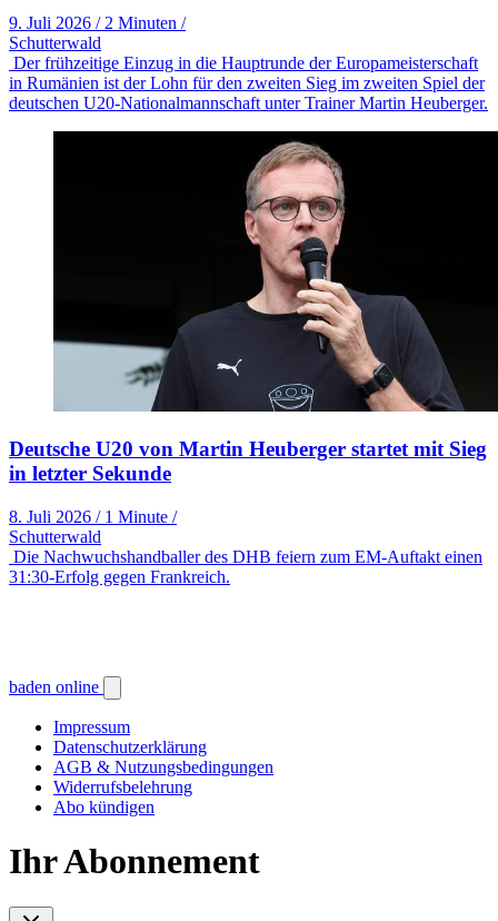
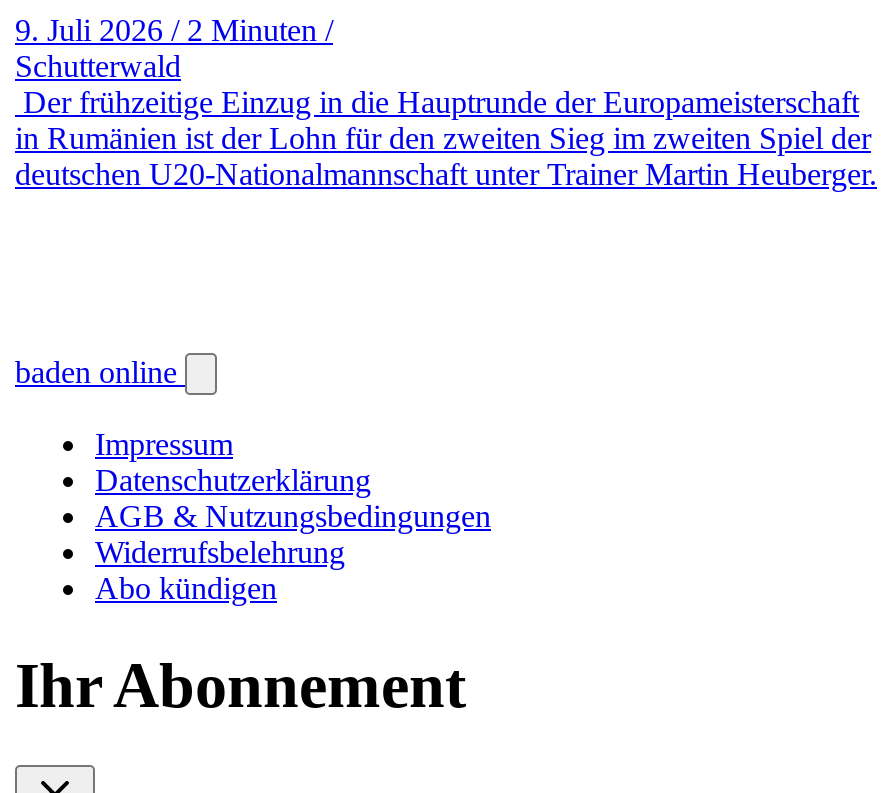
- [image]
- Deutsche U20 von Martin Heuberger startet mit Sieg
- in letzter Sekunde
- 8. Juli 2026 / 1 Minute /
- Schutterwald
- Die Nachwuchshandballer des DHB feiern zum EM-Auftakt einen
- 31:30-Erfolg gegen Frankreich.
